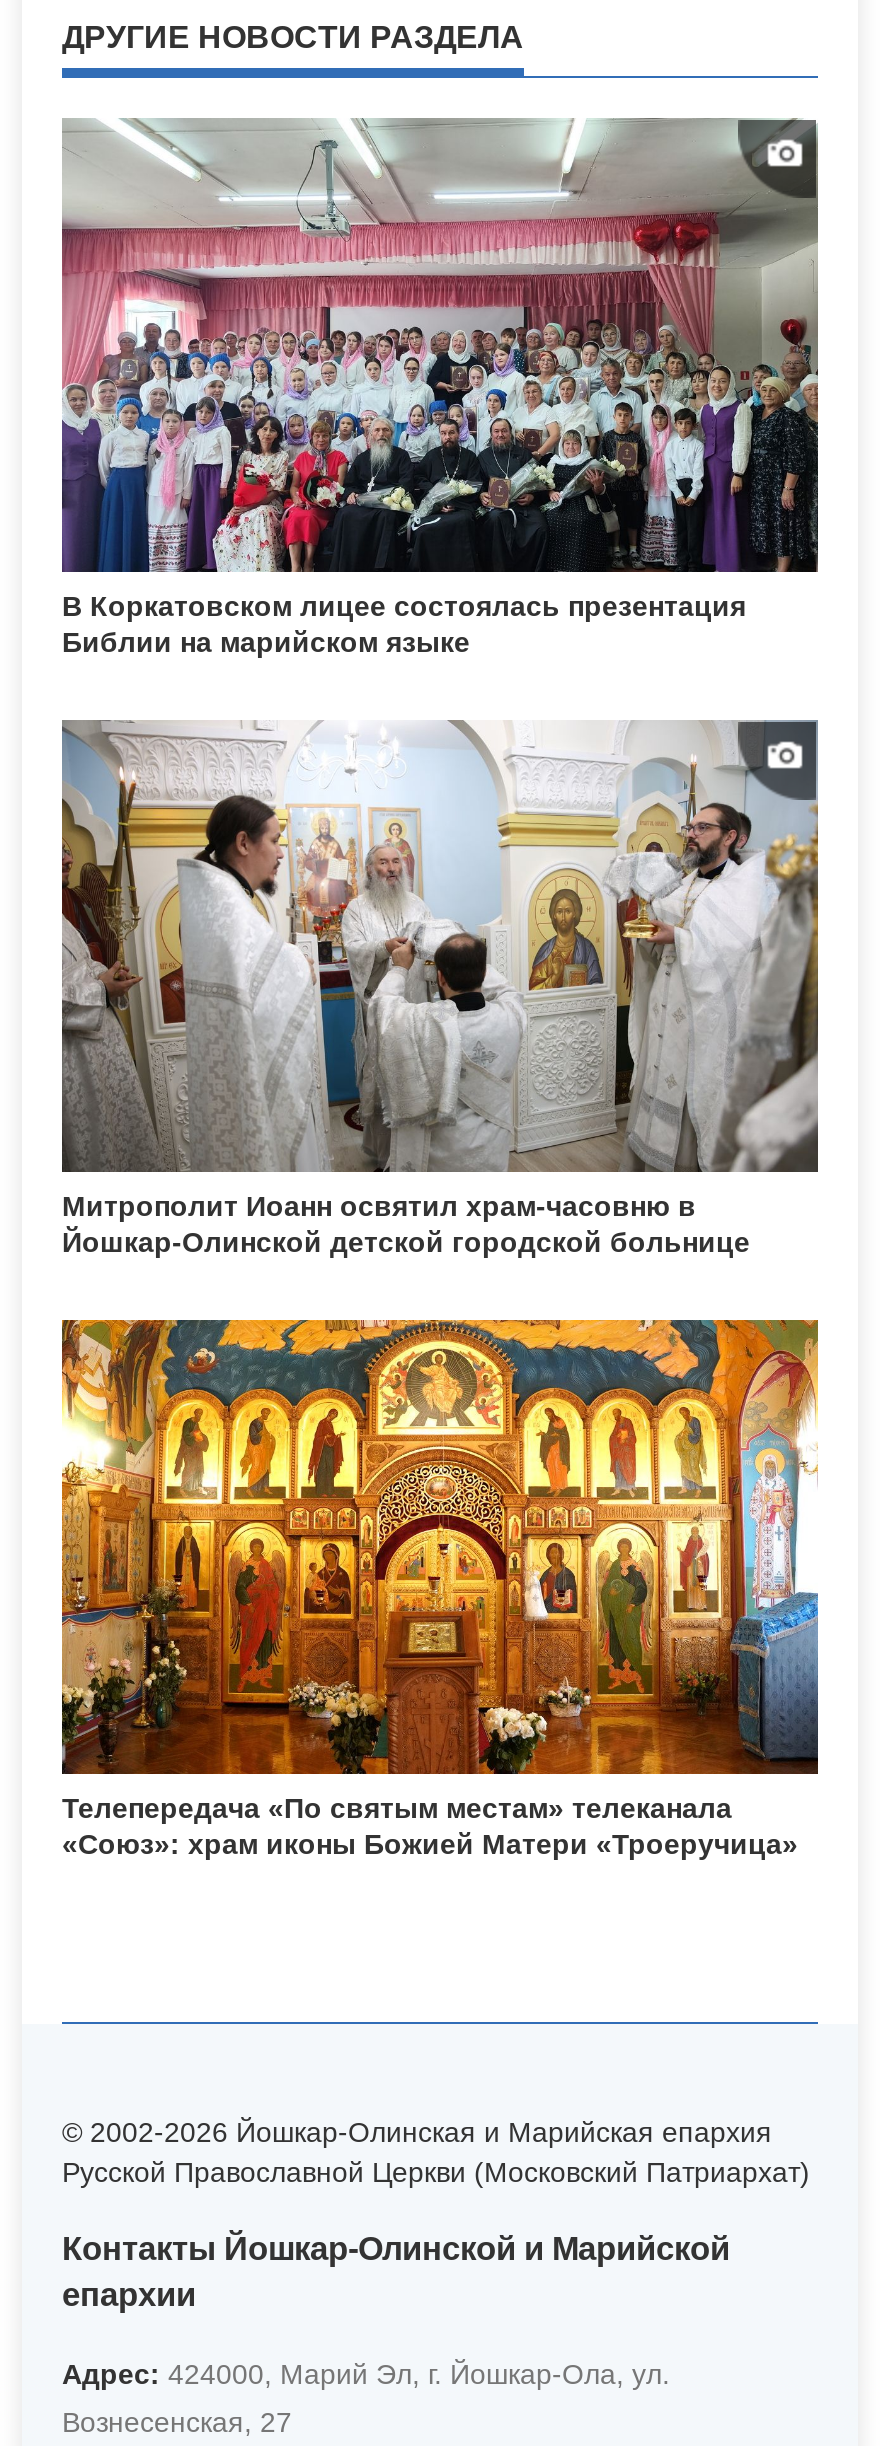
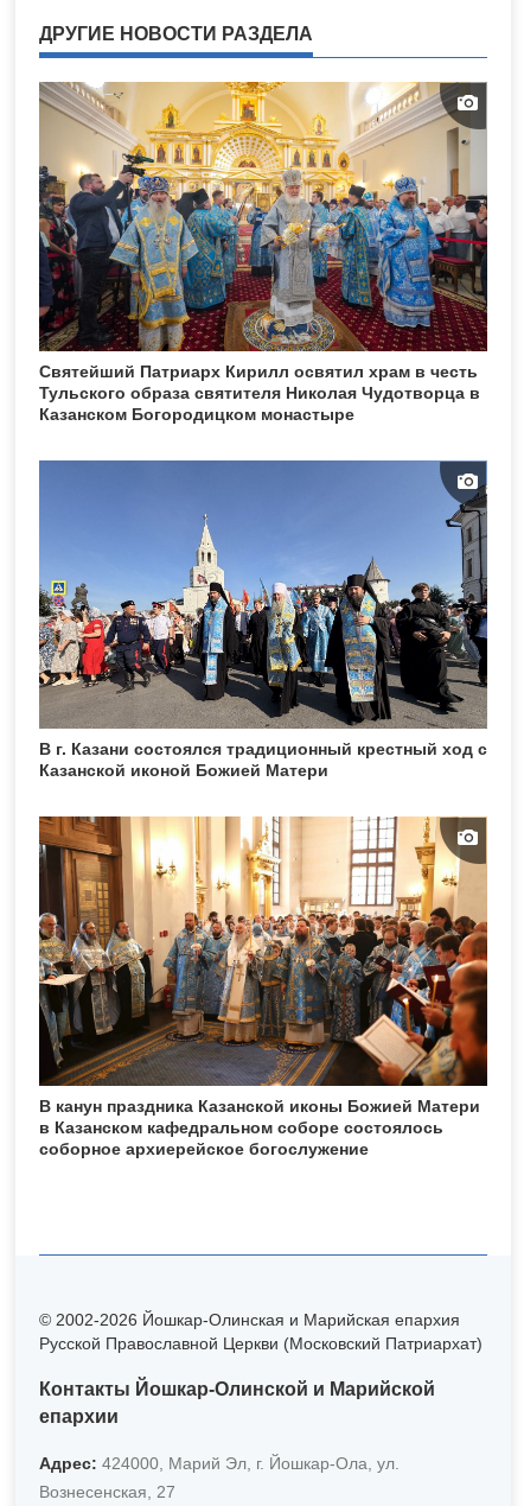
- [image]
+ [image]

- В Коркатовском лицее состоялась презентация
- Библии на марийском языке
+ Святейший Патриарх Кирилл освятил храм в честь
+ Тульского образа святителя Николая Чудотворца в
+ Казанском Богородицком монастыре

- [image]
- Митрополит Иоанн освятил храм-часовню в
- Йошкар-Олинской детской городской больнице
+ [image]
+ В г. Казани состоялся традиционный крестный ход с
+ Казанской иконой Божией Матери

- [image]
- Телепередача «По святым местам» телеканала
- «Союз»: храм иконы Божией Матери «Троеручица»
+ [image]
+ В канун праздника Казанской иконы Божией Матери
+ в Казанском кафедральном соборе состоялось
+ соборное архиерейское богослужение
